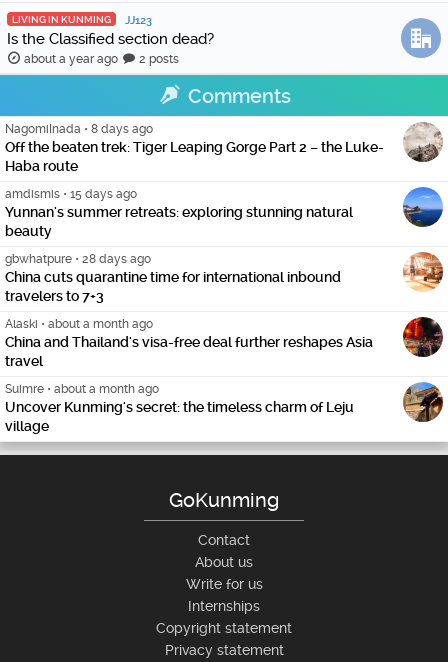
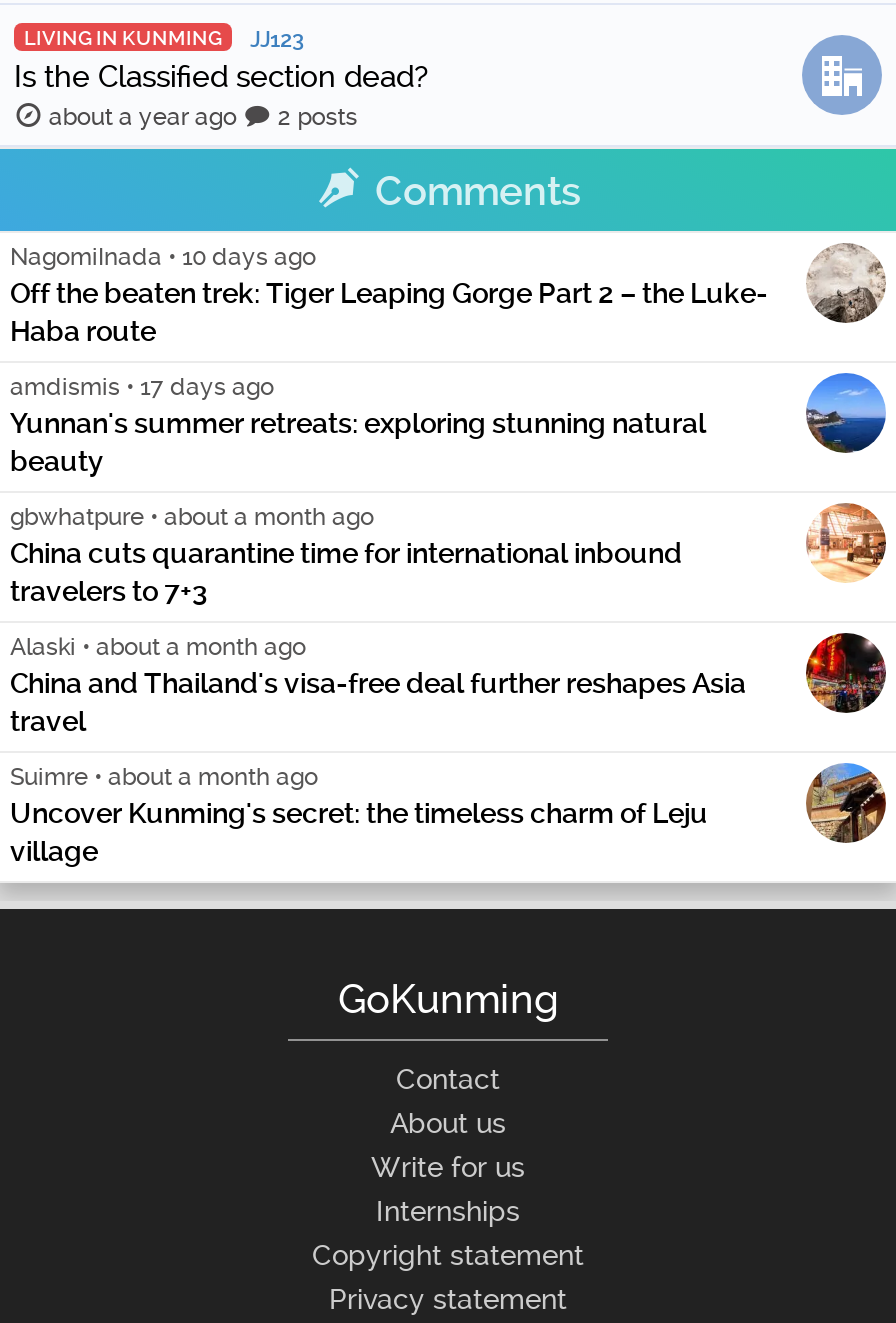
- NagomiInada • 8 days ago
+ NagomiInada • 10 days ago

- amdismis • 15 days ago
+ amdismis • 17 days ago

- gbwhatpure • 28 days ago
+ gbwhatpure • about a month ago
